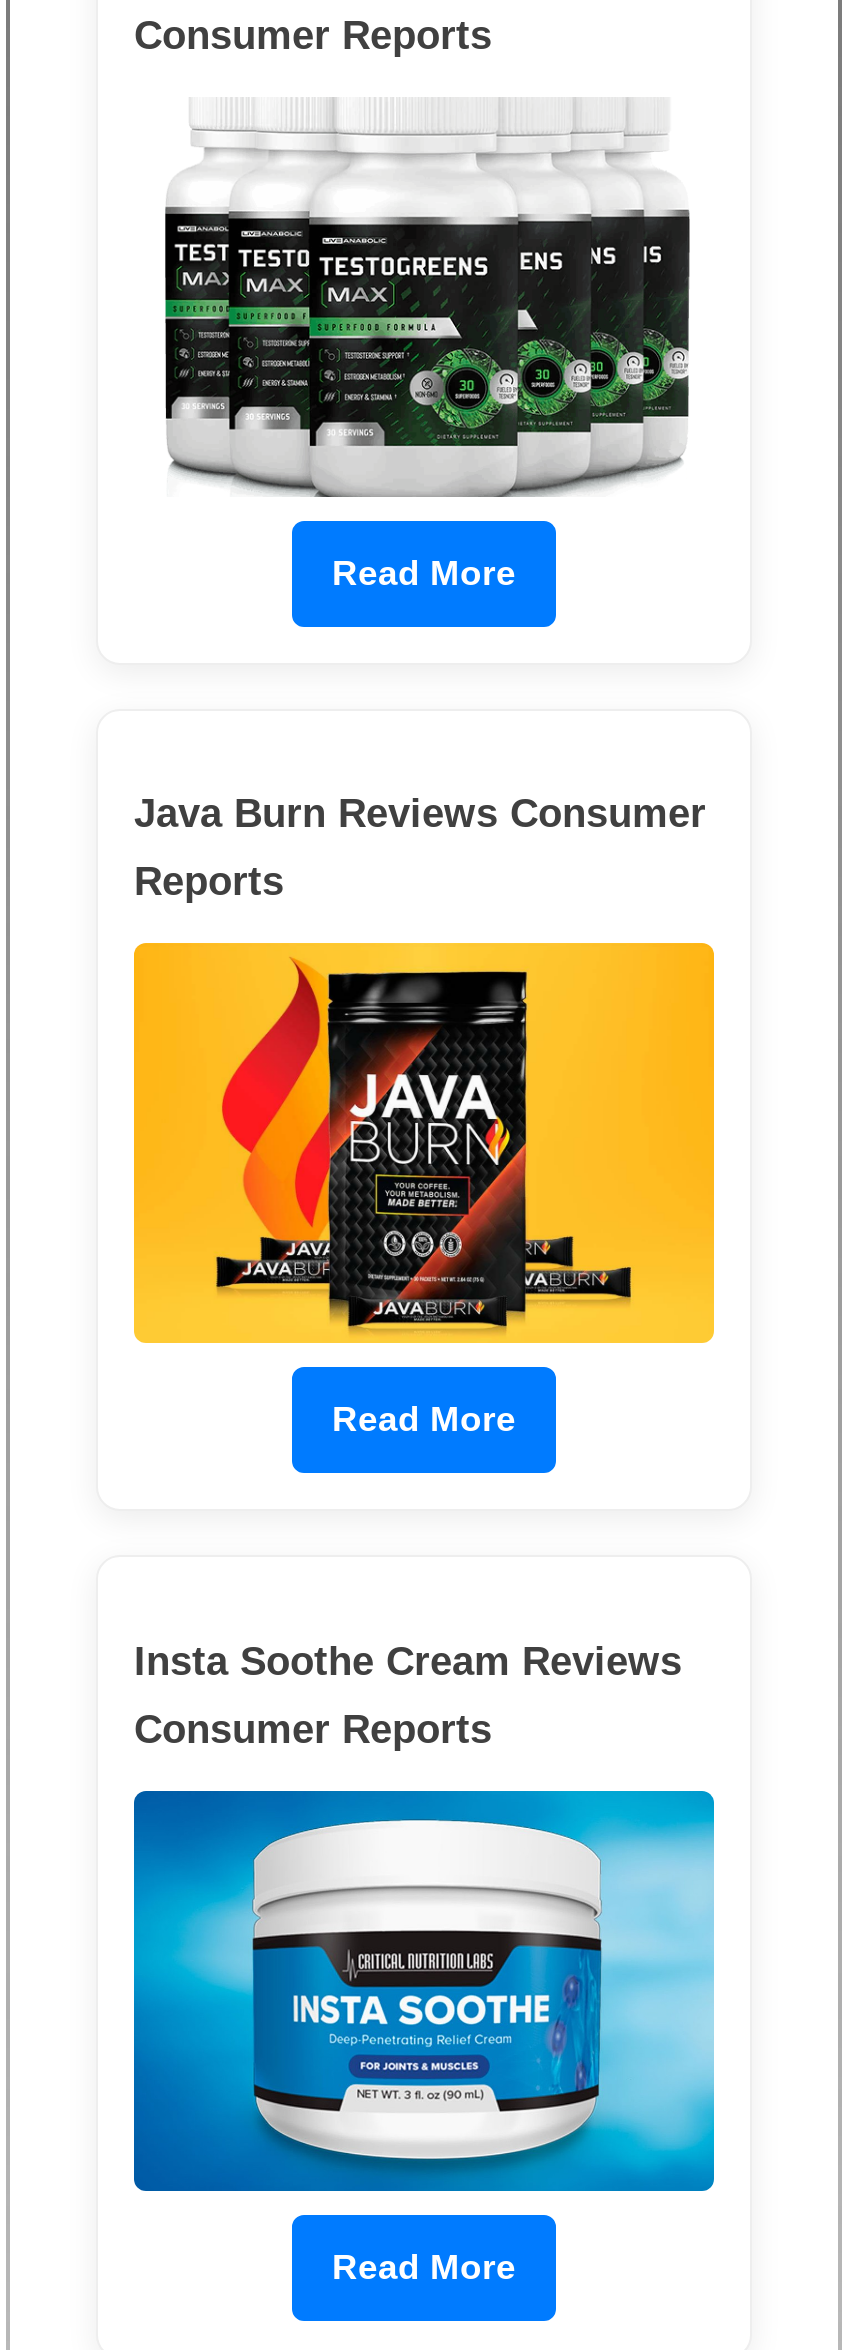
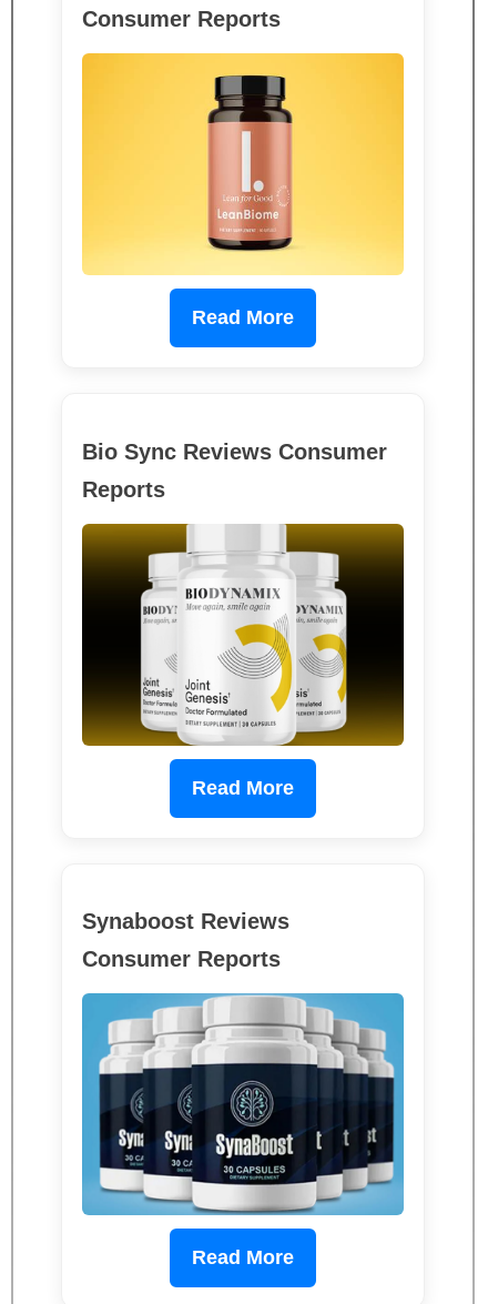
- [image]
+ [image]

- Java Burn Reviews Consumer
+ Bio Sync Reviews Consumer

- [image]
+ [image]

- Insta Soothe Cream Reviews
+ Synaboost Reviews

- [image]
+ [image]
